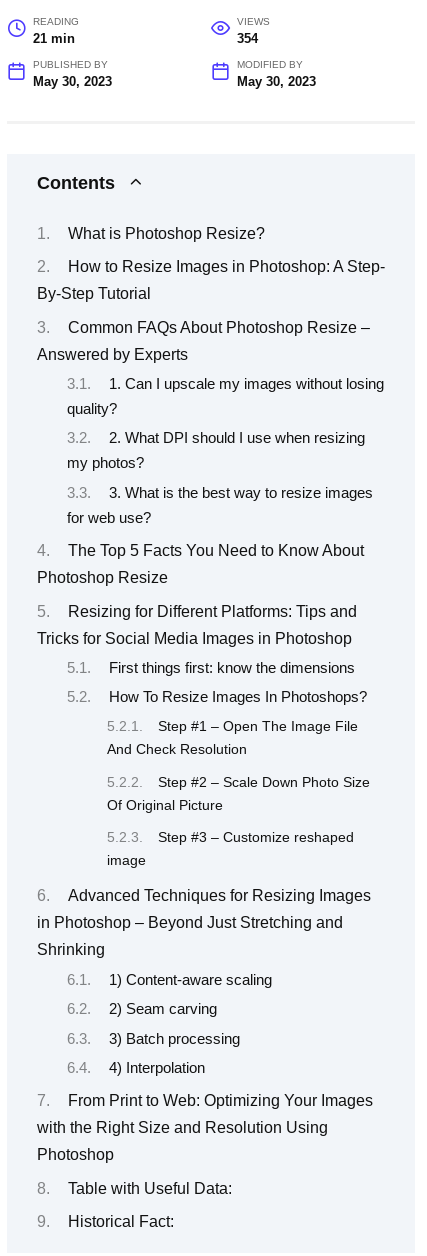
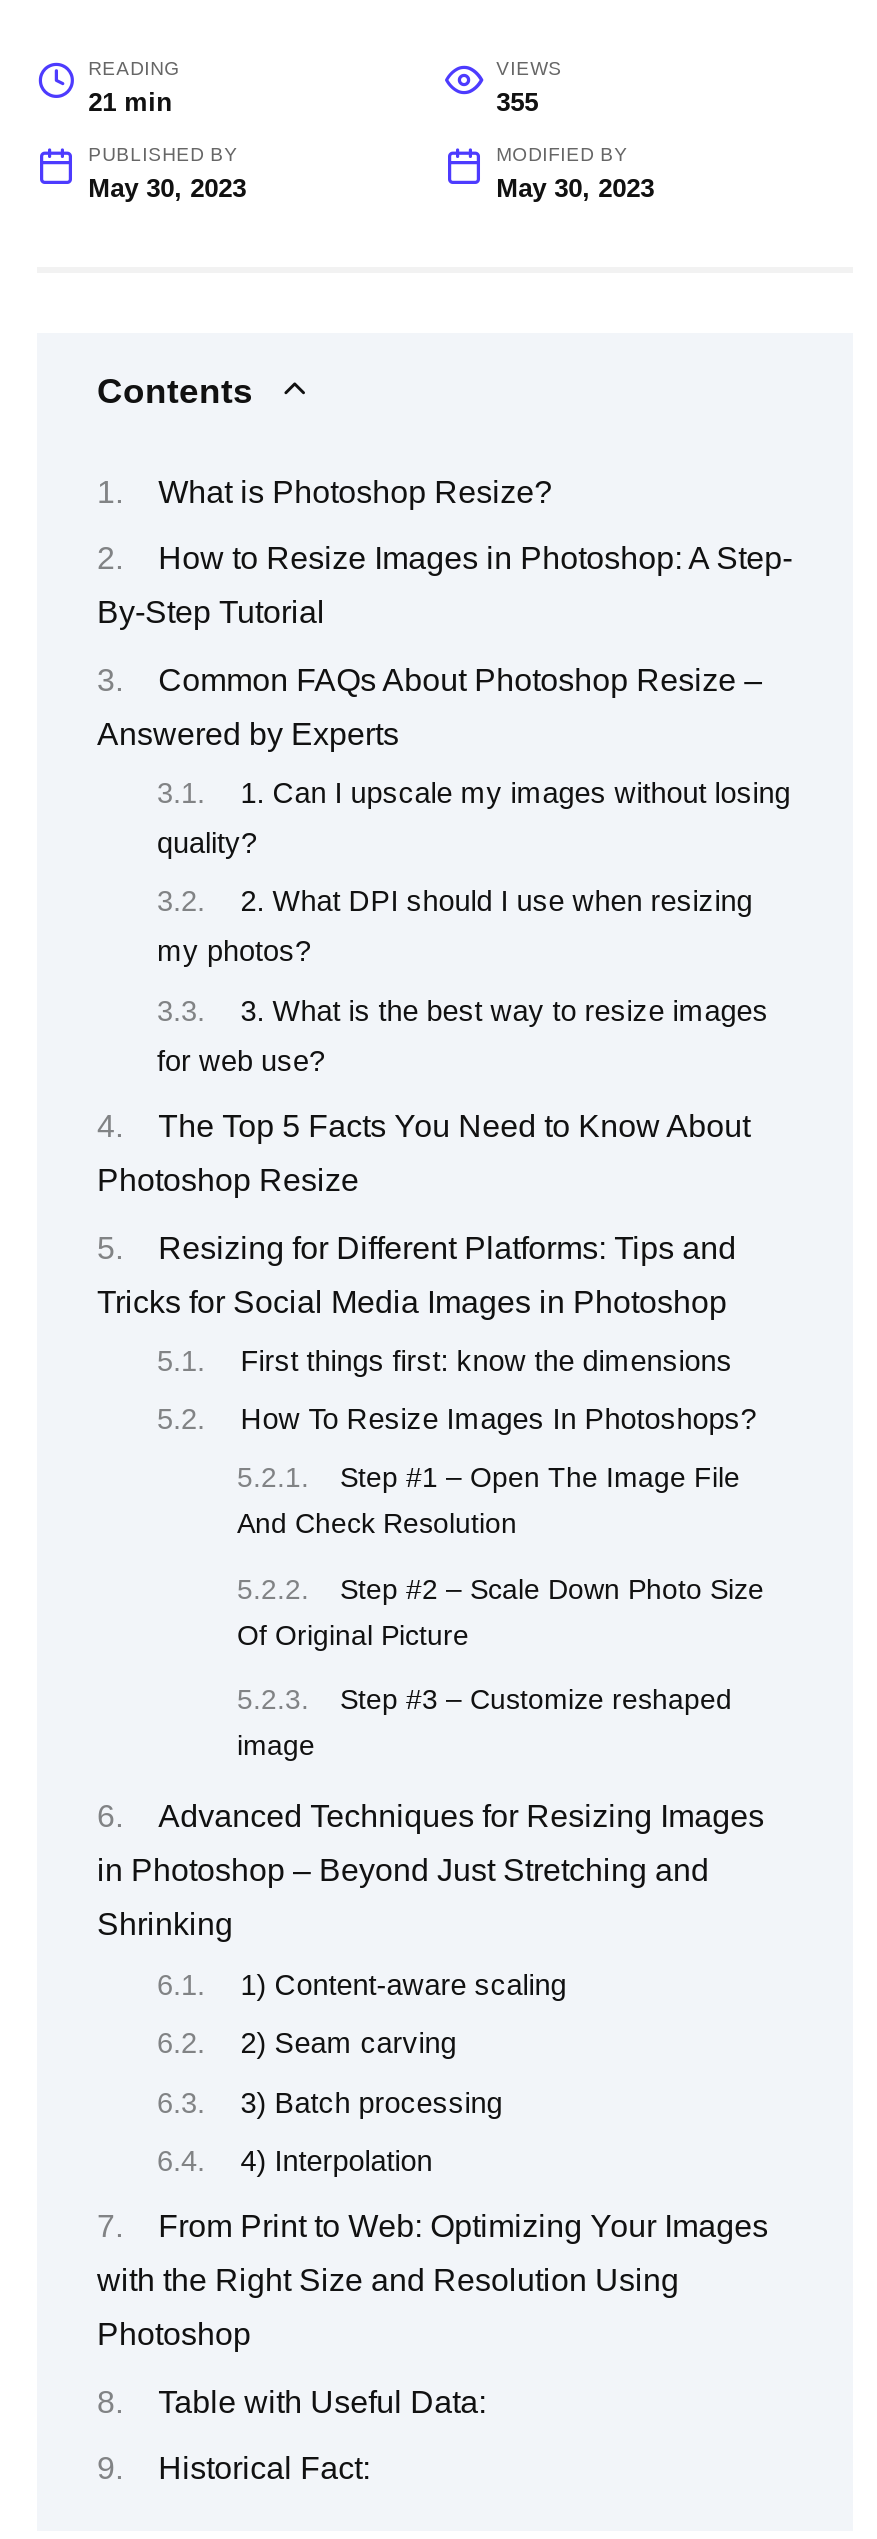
- 354
+ 355
